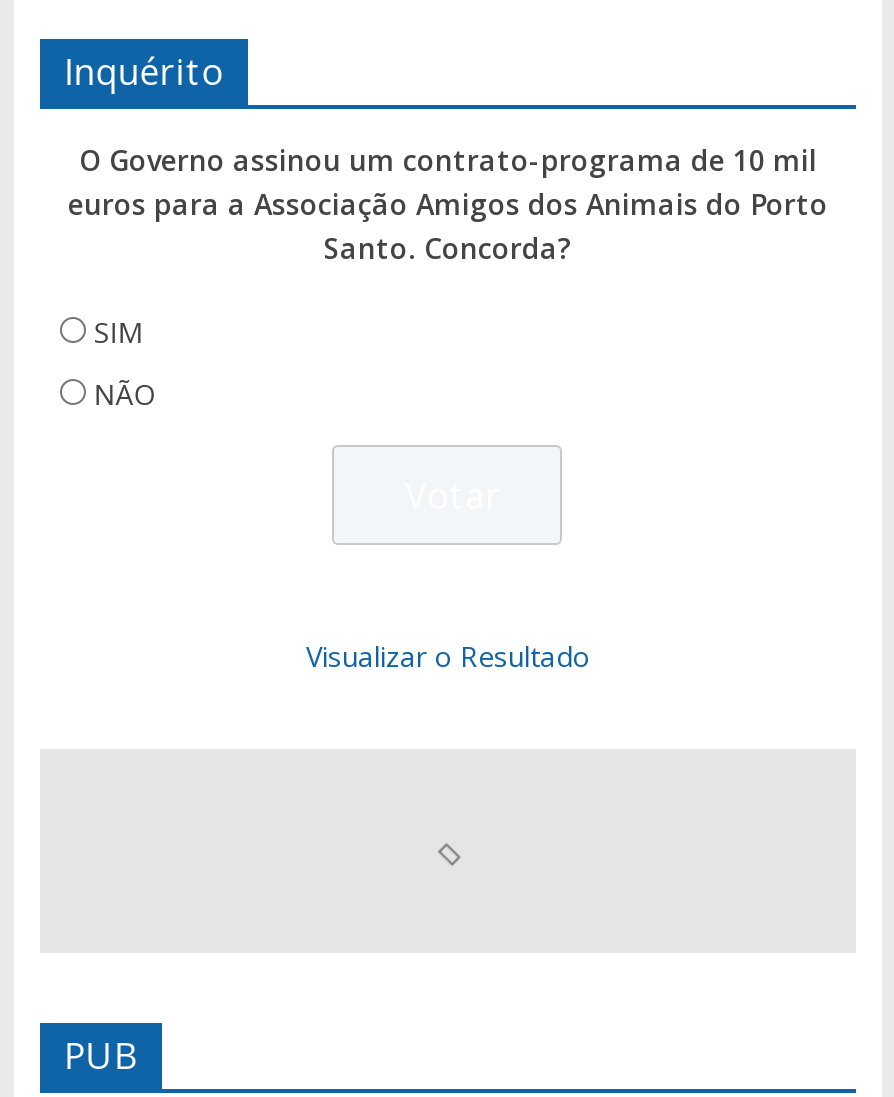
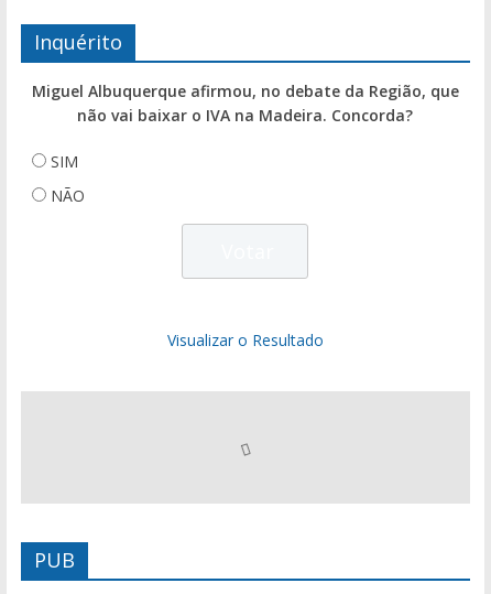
- O Governo assinou um contrato-programa de 10 mil
- euros para a Associação Amigos dos Animais do Porto
- Santo. Concorda?
+ Miguel Albuquerque afirmou, no debate da Região, que
+ não vai baixar o IVA na Madeira. Concorda?
